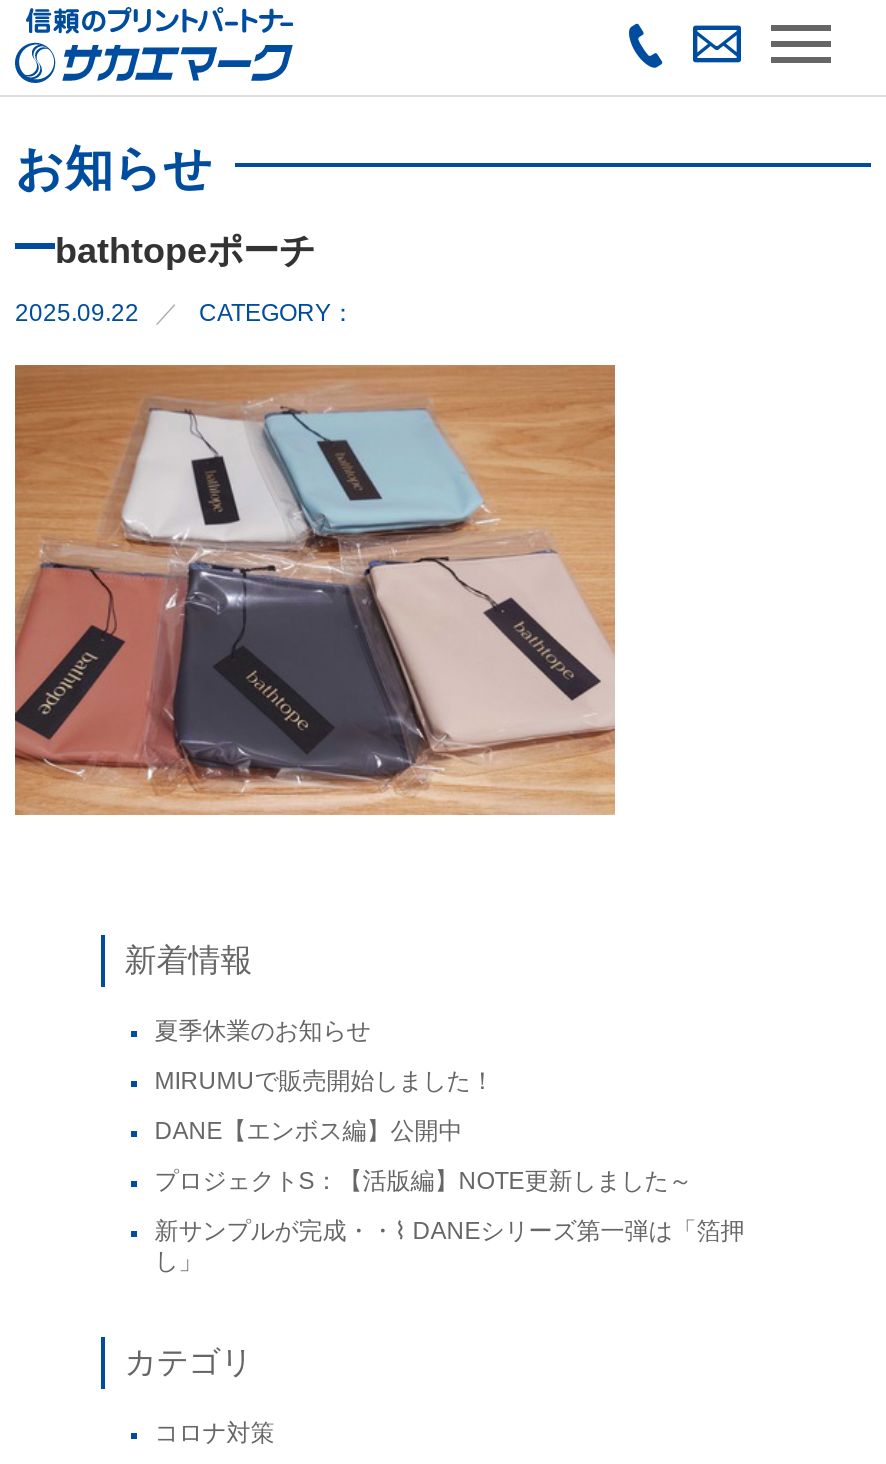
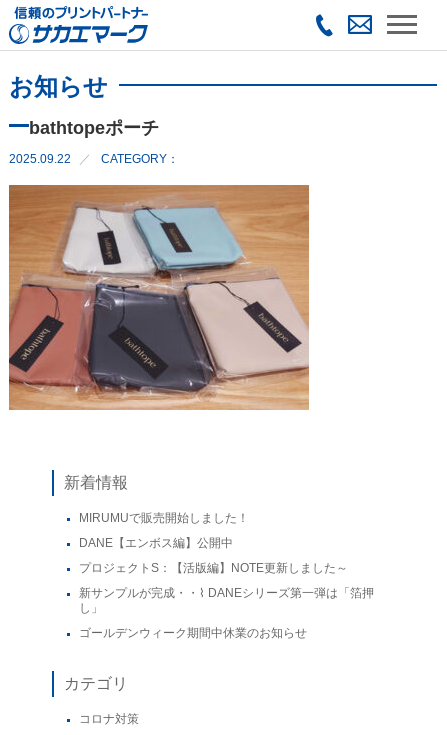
- 夏季休業のお知らせ

moved up: MIRUMUで販売開始しました！ | DANE【エンボス編】公開中 | プロジェクトS：【活版編】NOTE更新しました～ | し」

+ ゴールデンウィーク期間中休業のお知らせ
